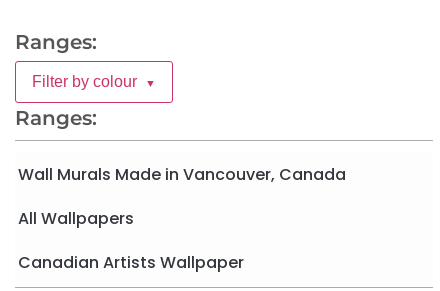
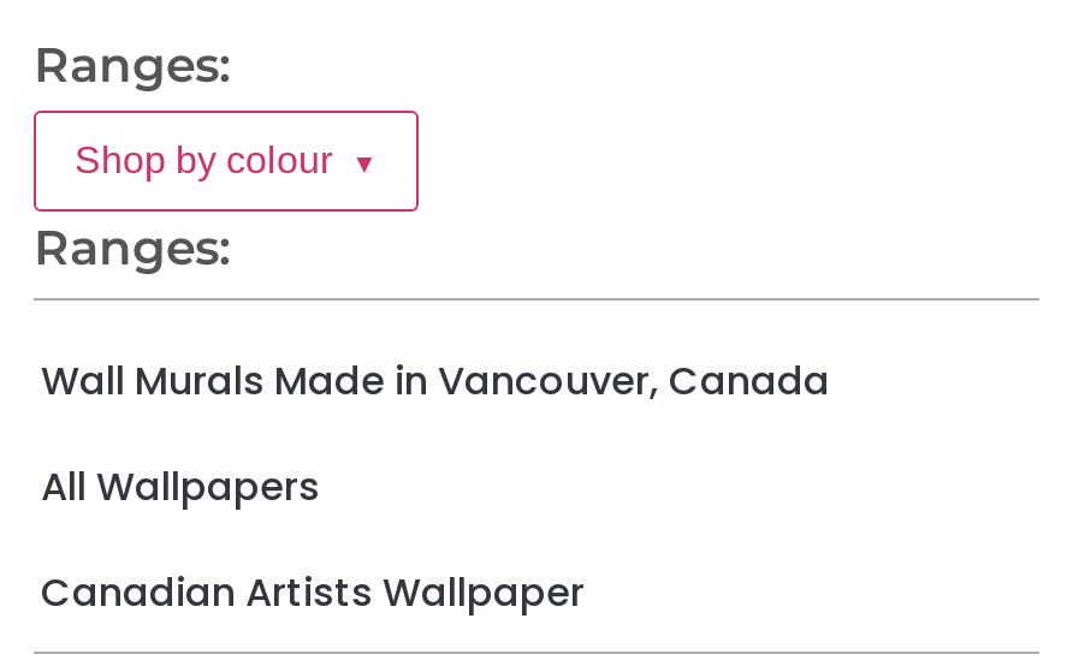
- Filter by colour
+ Shop by colour
